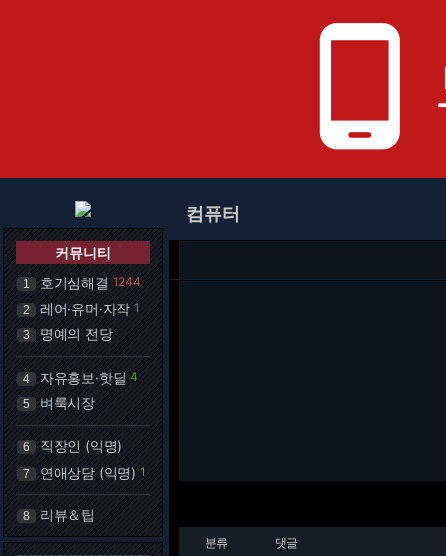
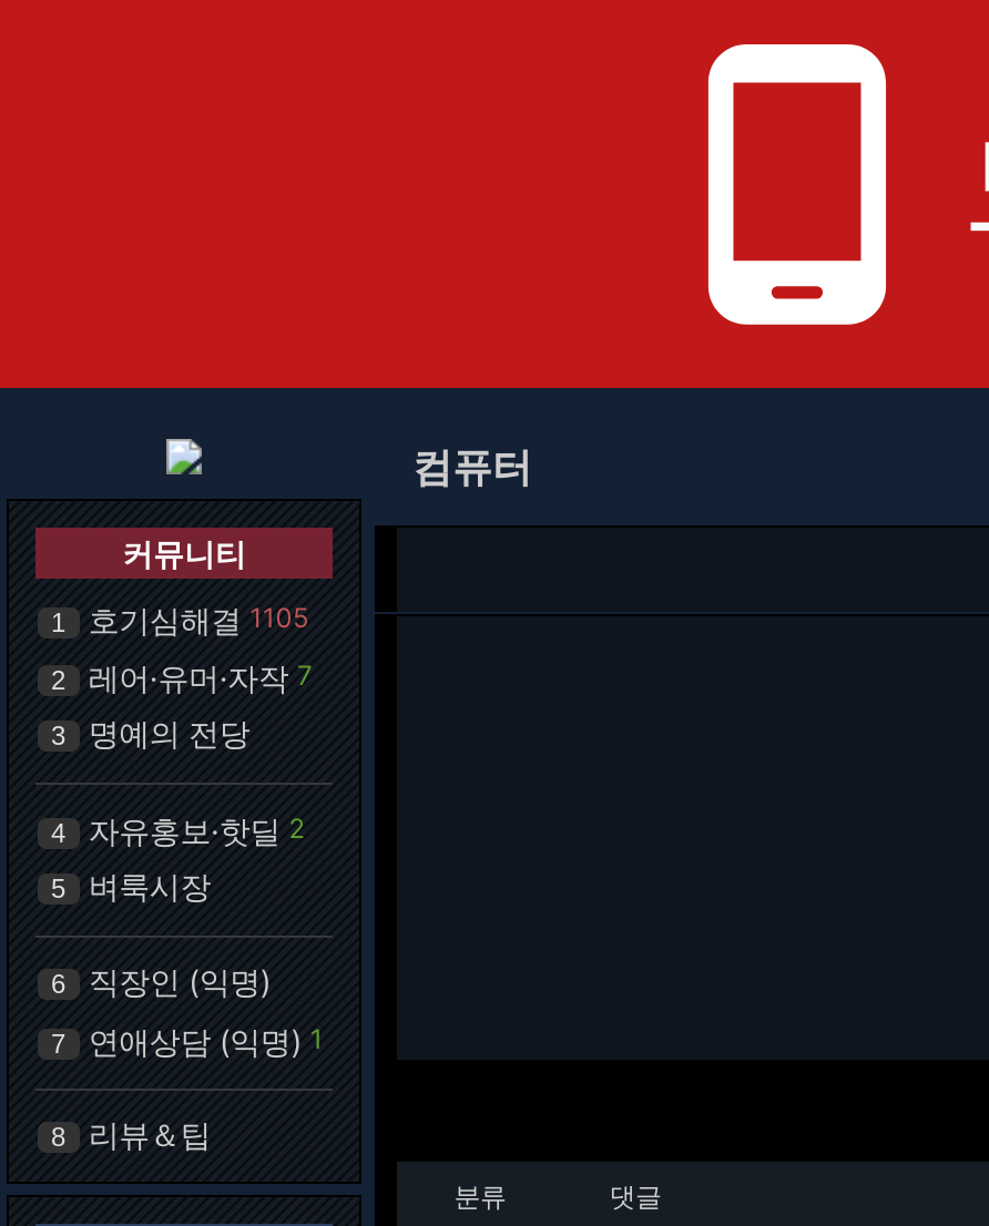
- 1 호기심해결 1244
+ 1 호기심해결 1105

- 레어·유머·자작 1
+ 레어·유머·자작 7

- 자유홍보·핫딜 4
+ 자유홍보·핫딜 2
